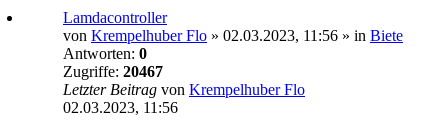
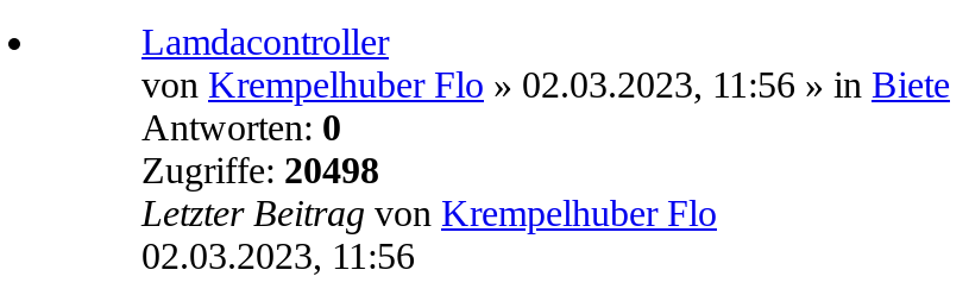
- Zugriffe: 20467
+ Zugriffe: 20498
